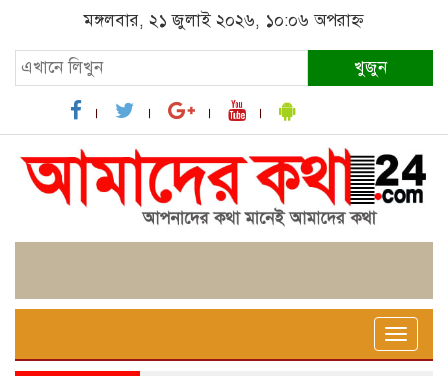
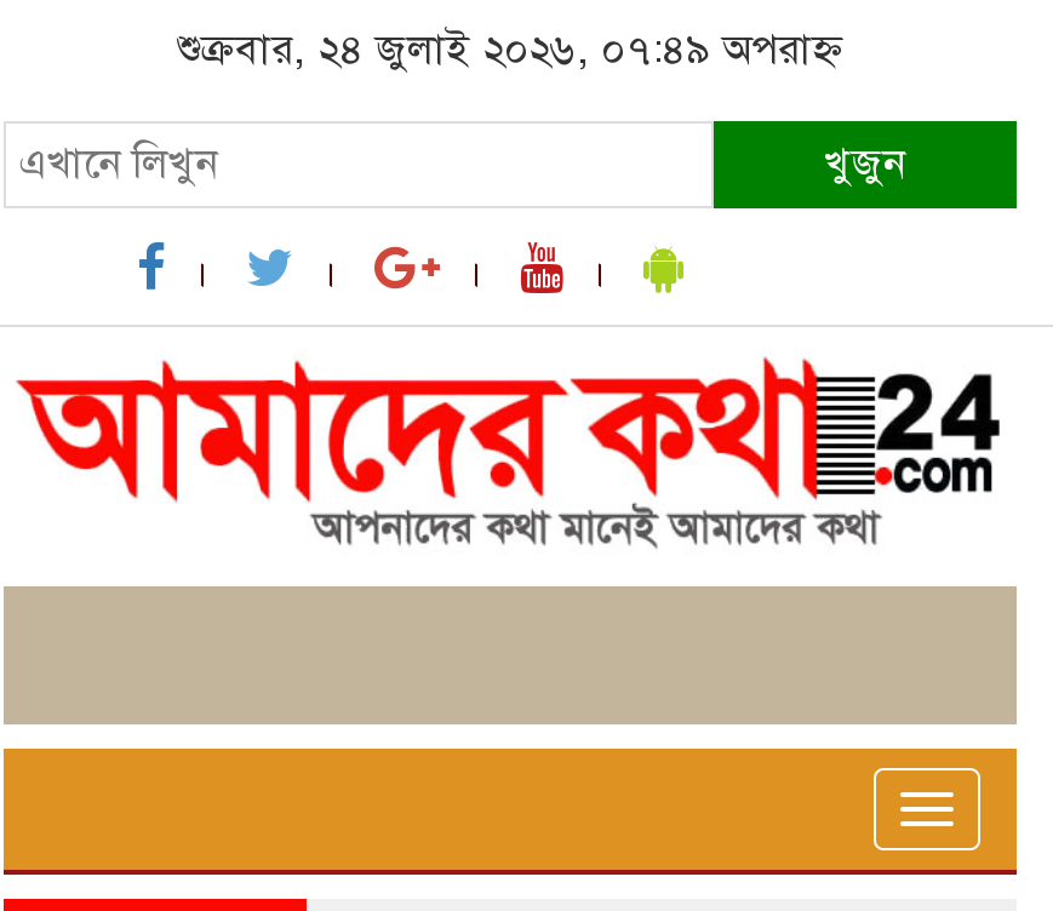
- মঙ্গলবার, ২১ জুলাই ২০২৬, ১০:০৬ অপরাহ্ন
+ শুক্রবার, ২৪ জুলাই ২০২৬, ০৭:৪৯ অপরাহ্ন
